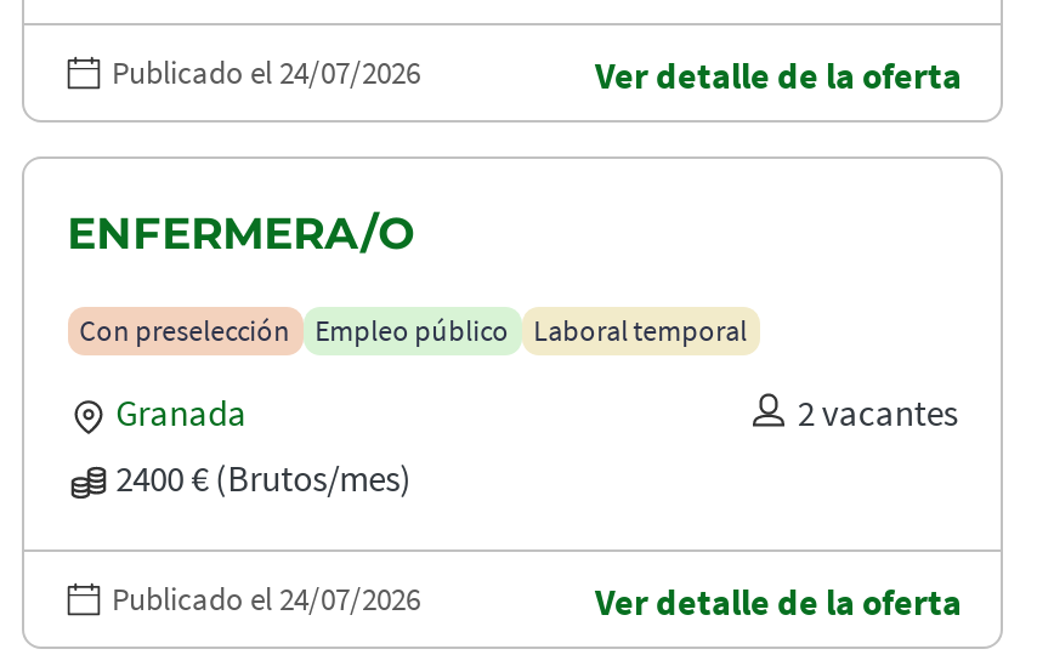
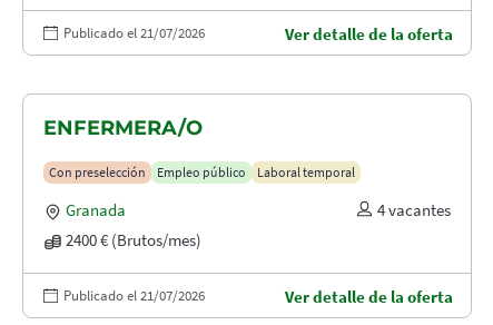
- Publicado el 24/07/2026
+ Publicado el 21/07/2026

- 2 vacantes
+ 4 vacantes

- Publicado el 24/07/2026
+ Publicado el 21/07/2026
